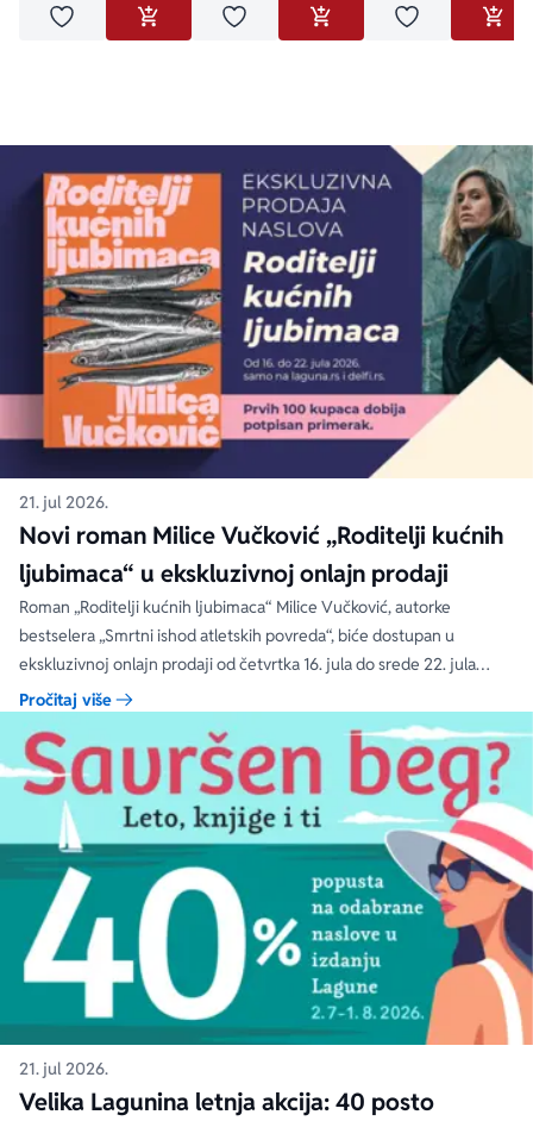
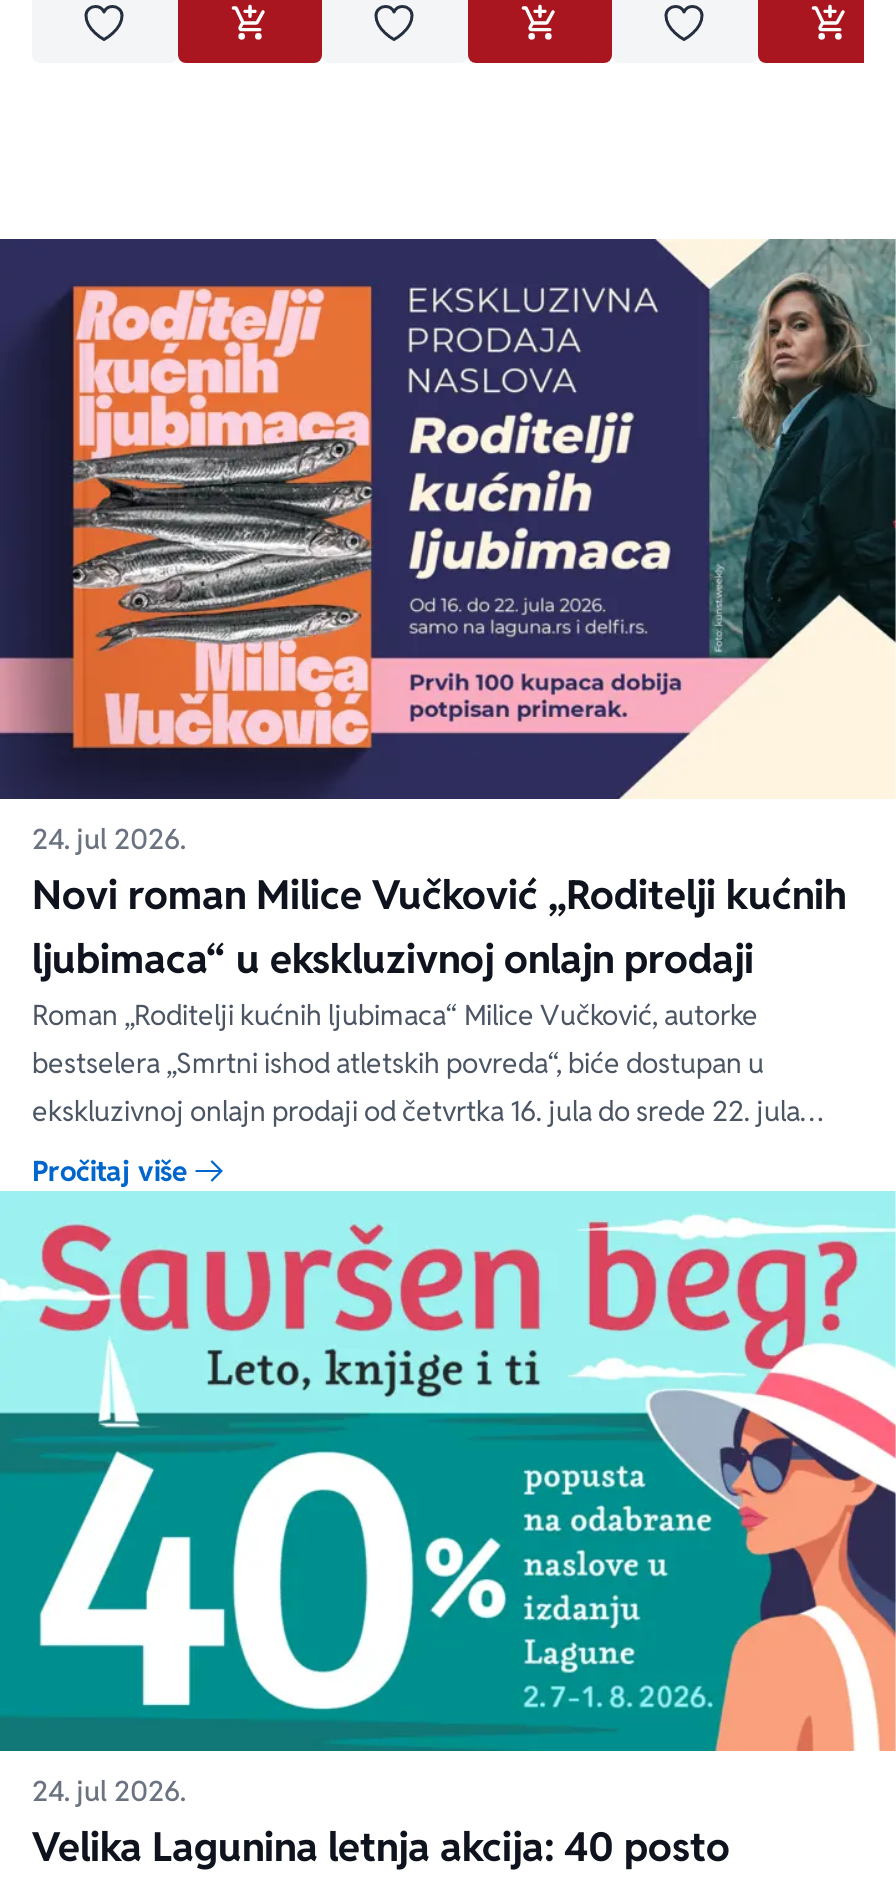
- 21. jul 2026.
+ 24. jul 2026.

- 21. jul 2026.
+ 24. jul 2026.
